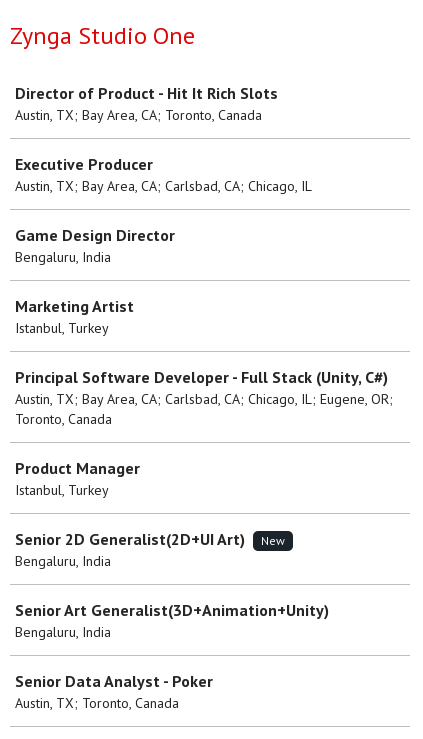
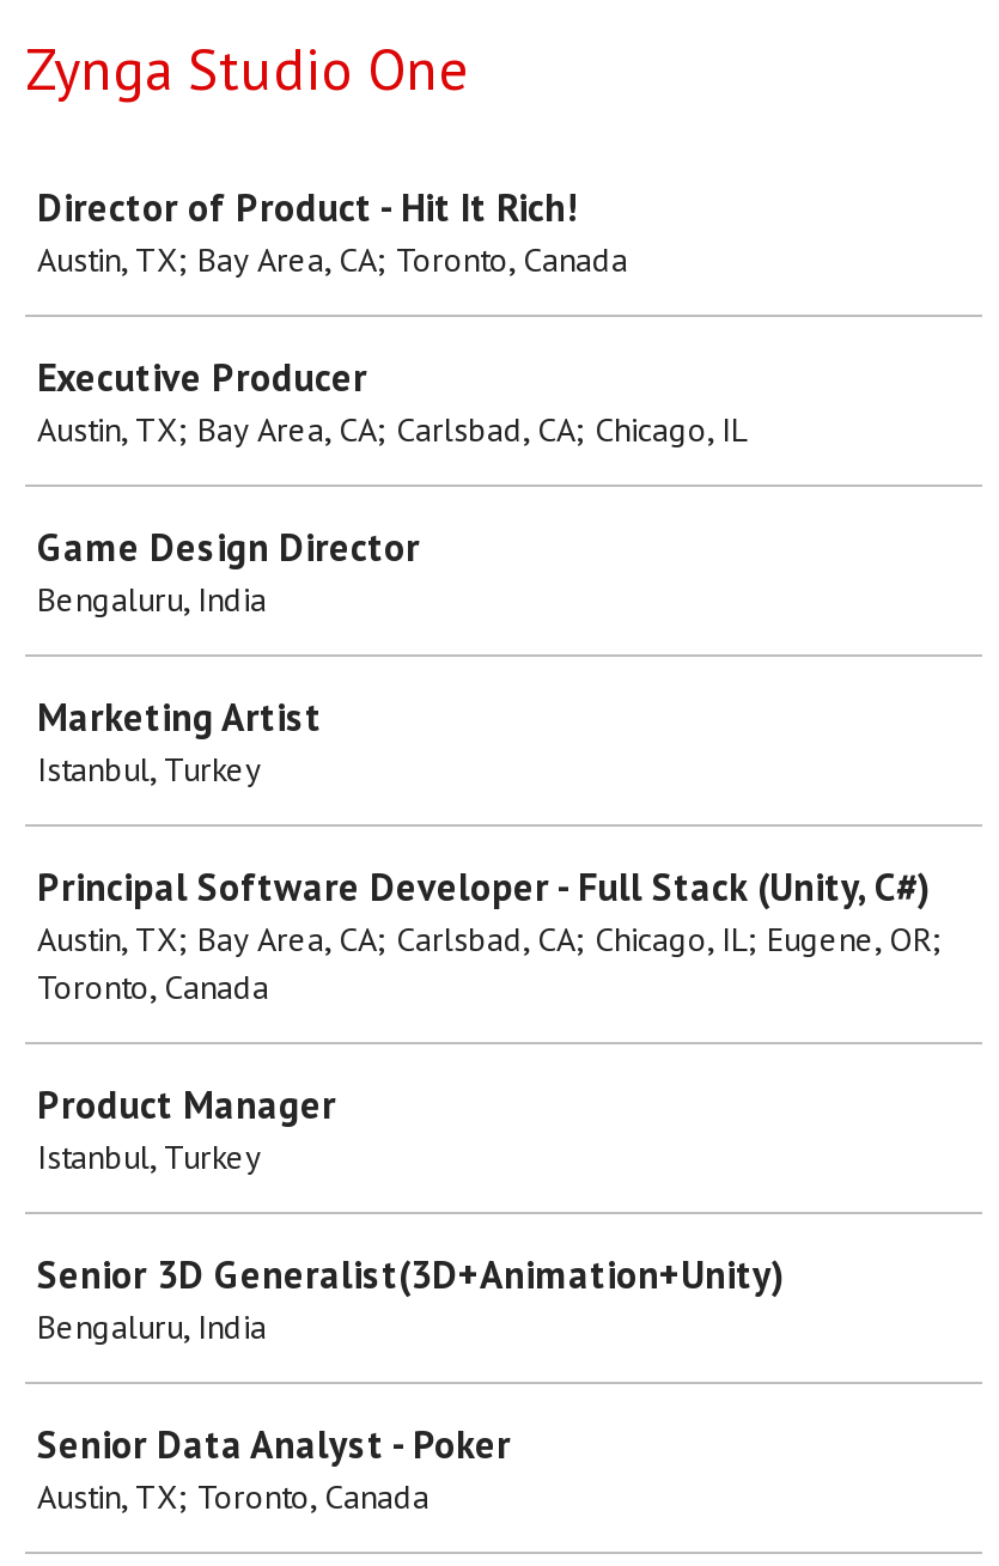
- Director of Product - Hit It Rich Slots
+ Director of Product - Hit It Rich!

- Senior 2D Generalist(2D+UI Art)
- New
- Bengaluru, India
- Senior Art Generalist(3D+Animation+Unity)
+ Senior 3D Generalist(3D+Animation+Unity)
